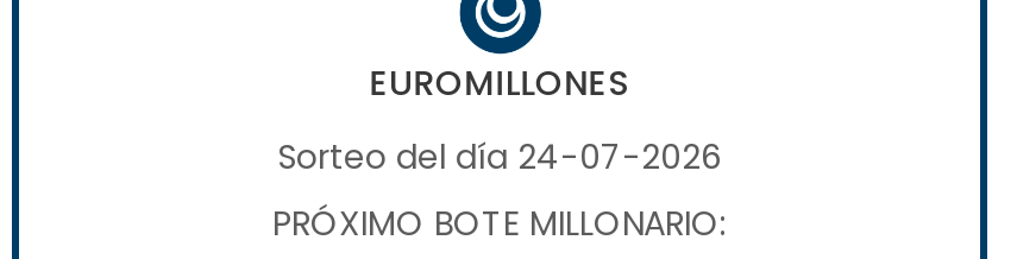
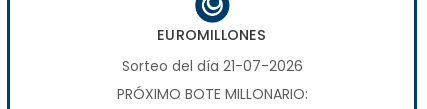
- Sorteo del día 24-07-2026
+ Sorteo del día 21-07-2026
